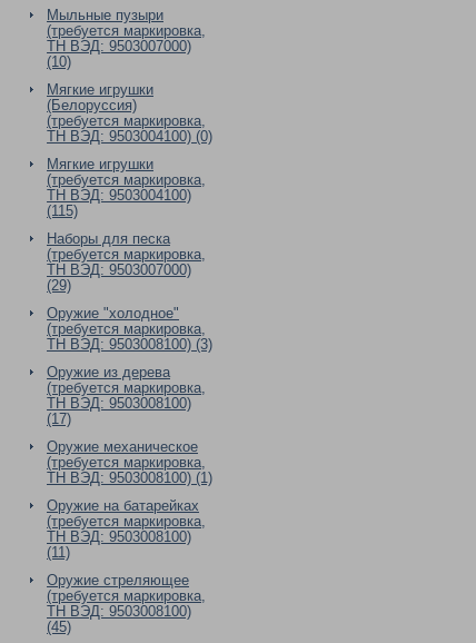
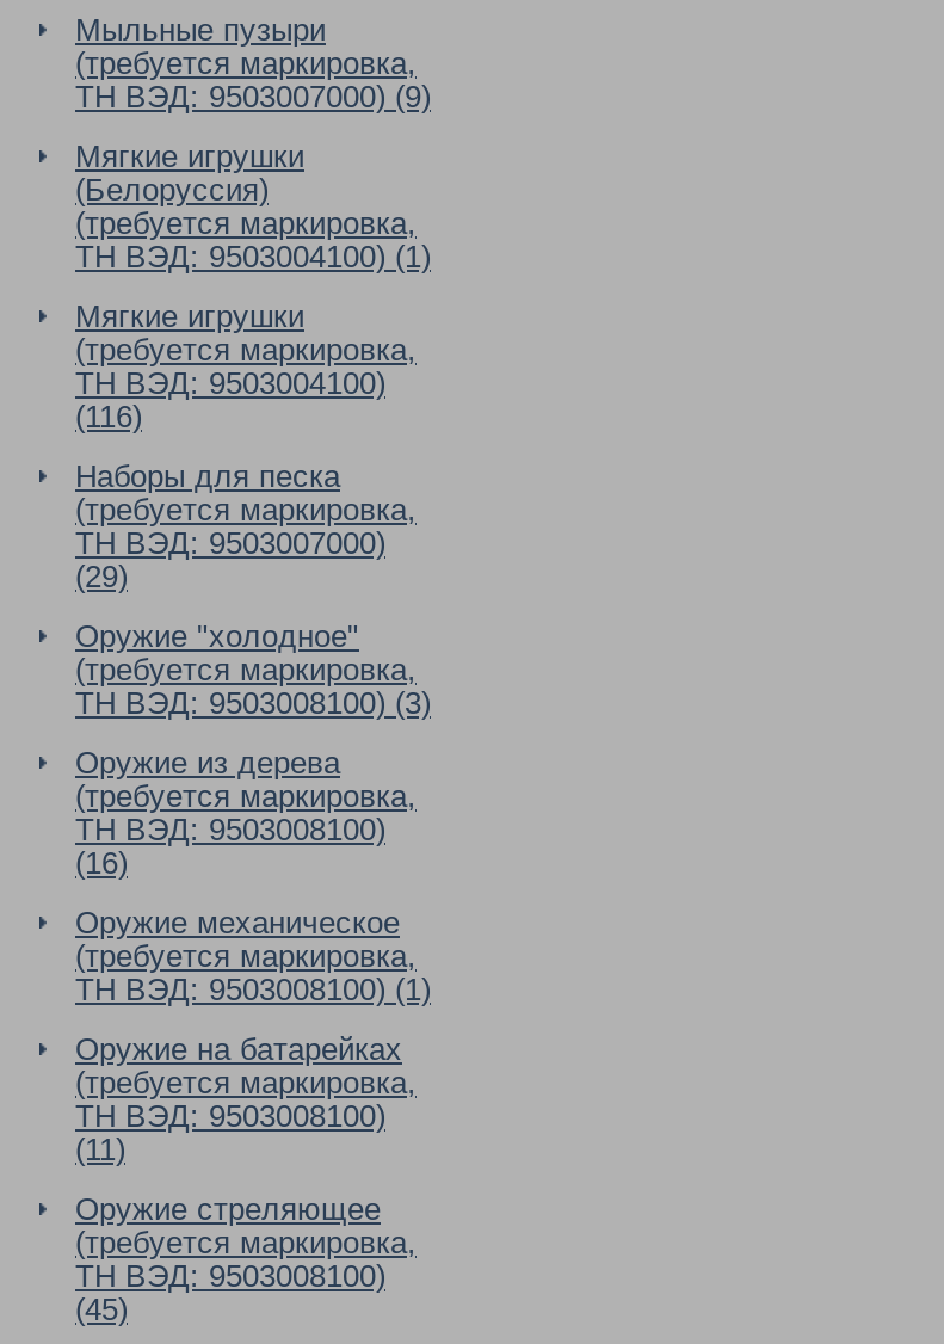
- ТН ВЭД: 9503007000)
- (10)
+ ТН ВЭД: 9503007000) (9)

- ТН ВЭД: 9503004100) (0)
+ ТН ВЭД: 9503004100) (1)

- (115)
+ (116)

- (17)
+ (16)
